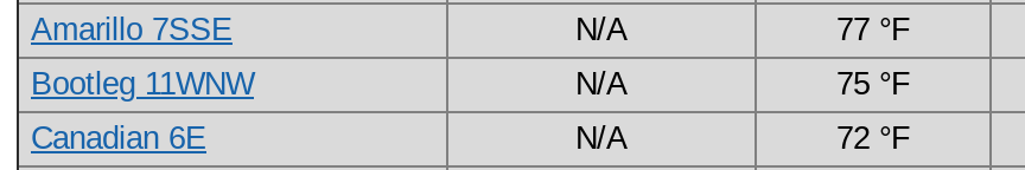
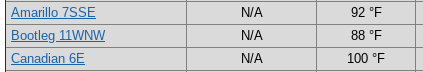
- 77 °F
+ 92 °F

- 75 °F
+ 88 °F

- 72 °F
+ 100 °F
